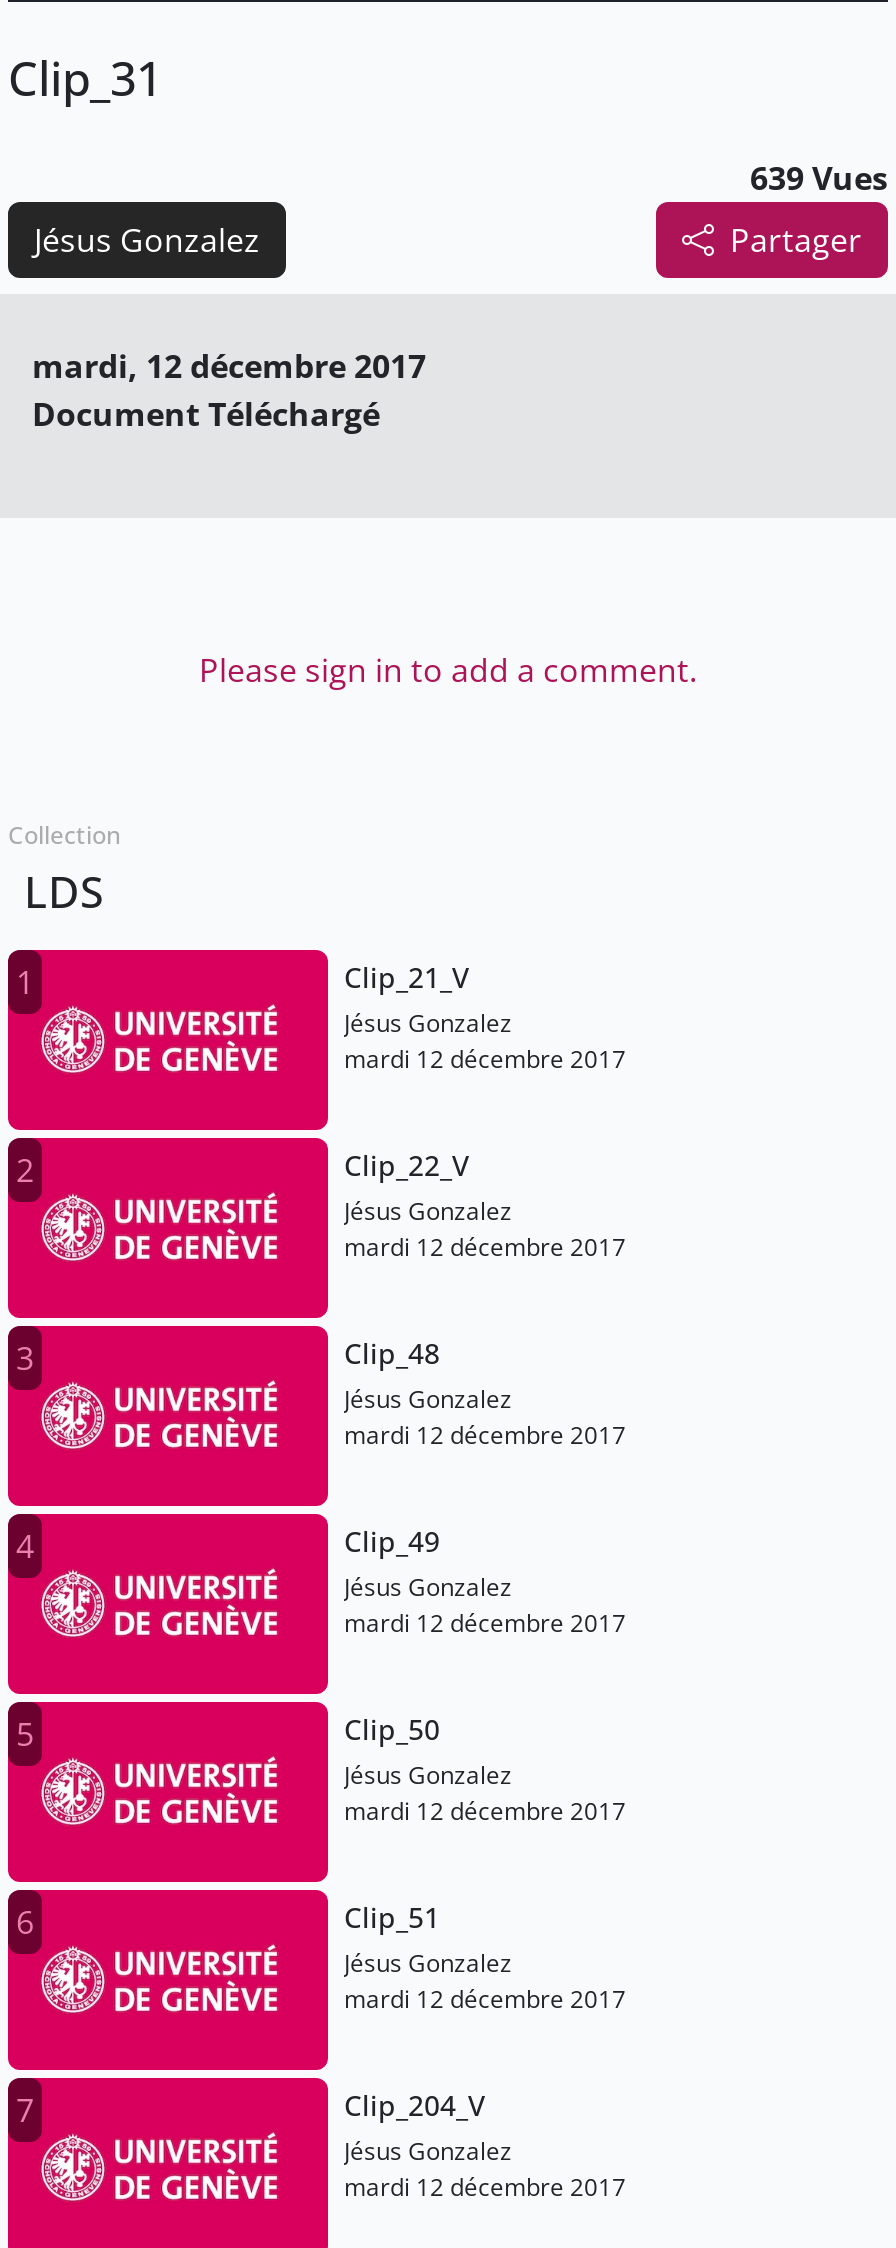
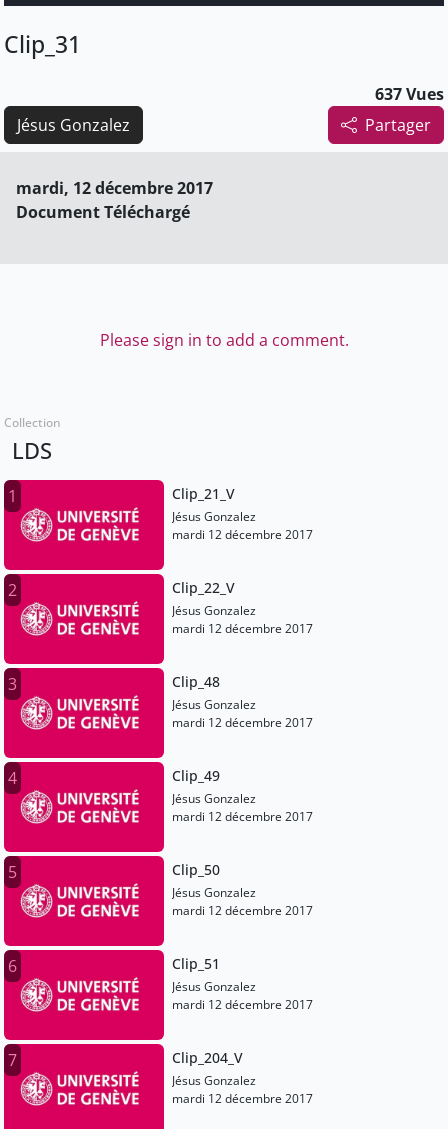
- 639 Vues
+ 637 Vues
